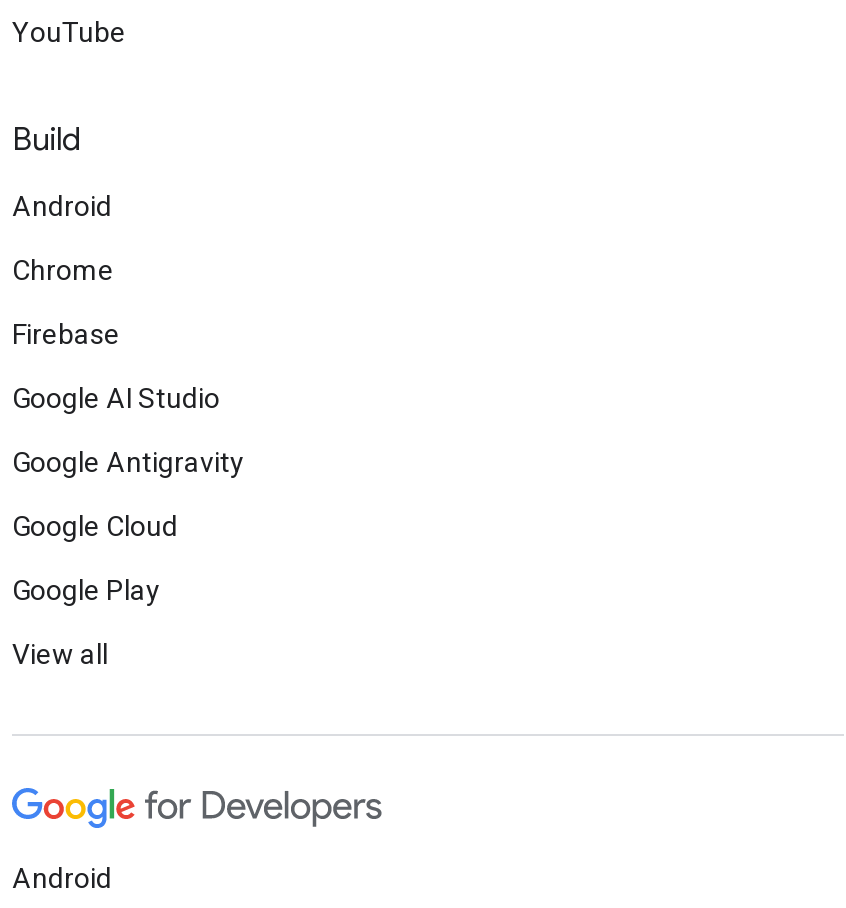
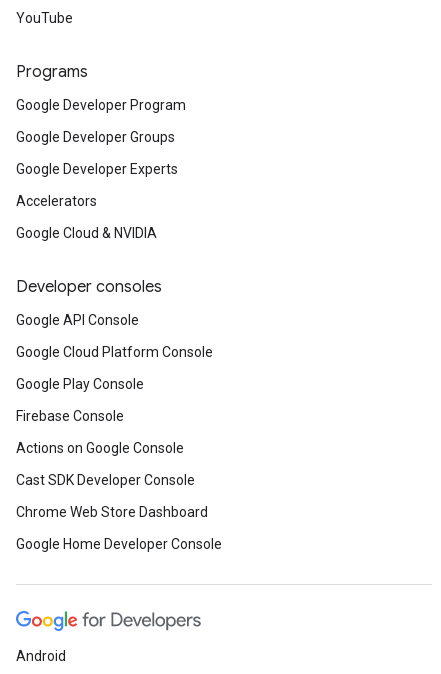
- Build
- Android
- Chrome
- Firebase
- Google AI Studio
- Google Antigravity
- Google Cloud
- Google Play
- View all
+ Programs
+ Google Developer Program
+ Google Developer Groups
+ Google Developer Experts
+ Accelerators
+ Google Cloud & NVIDIA
+ Developer consoles
+ Google API Console
+ Google Cloud Platform Console
+ Google Play Console
+ Firebase Console
+ Actions on Google Console
+ Cast SDK Developer Console
+ Chrome Web Store Dashboard
+ Google Home Developer Console
